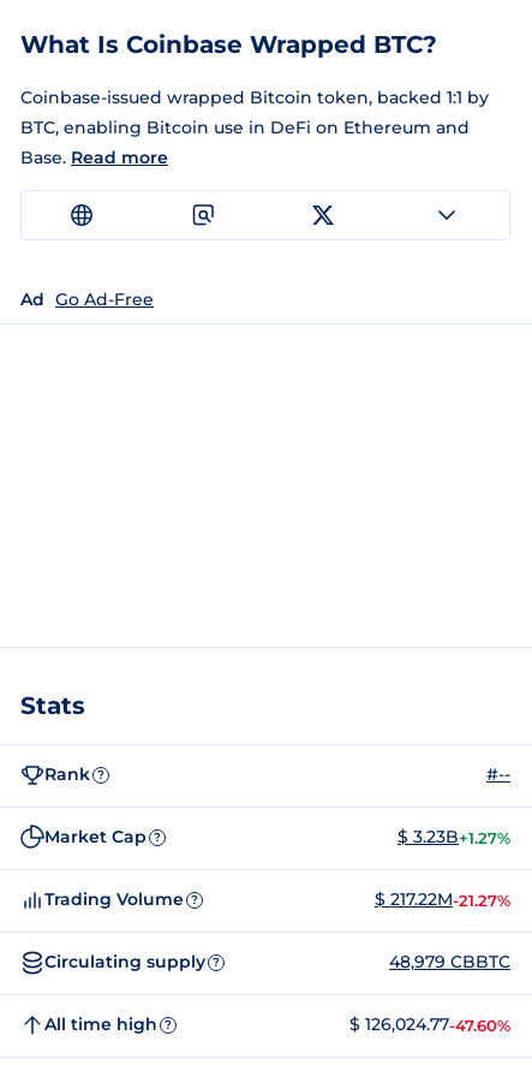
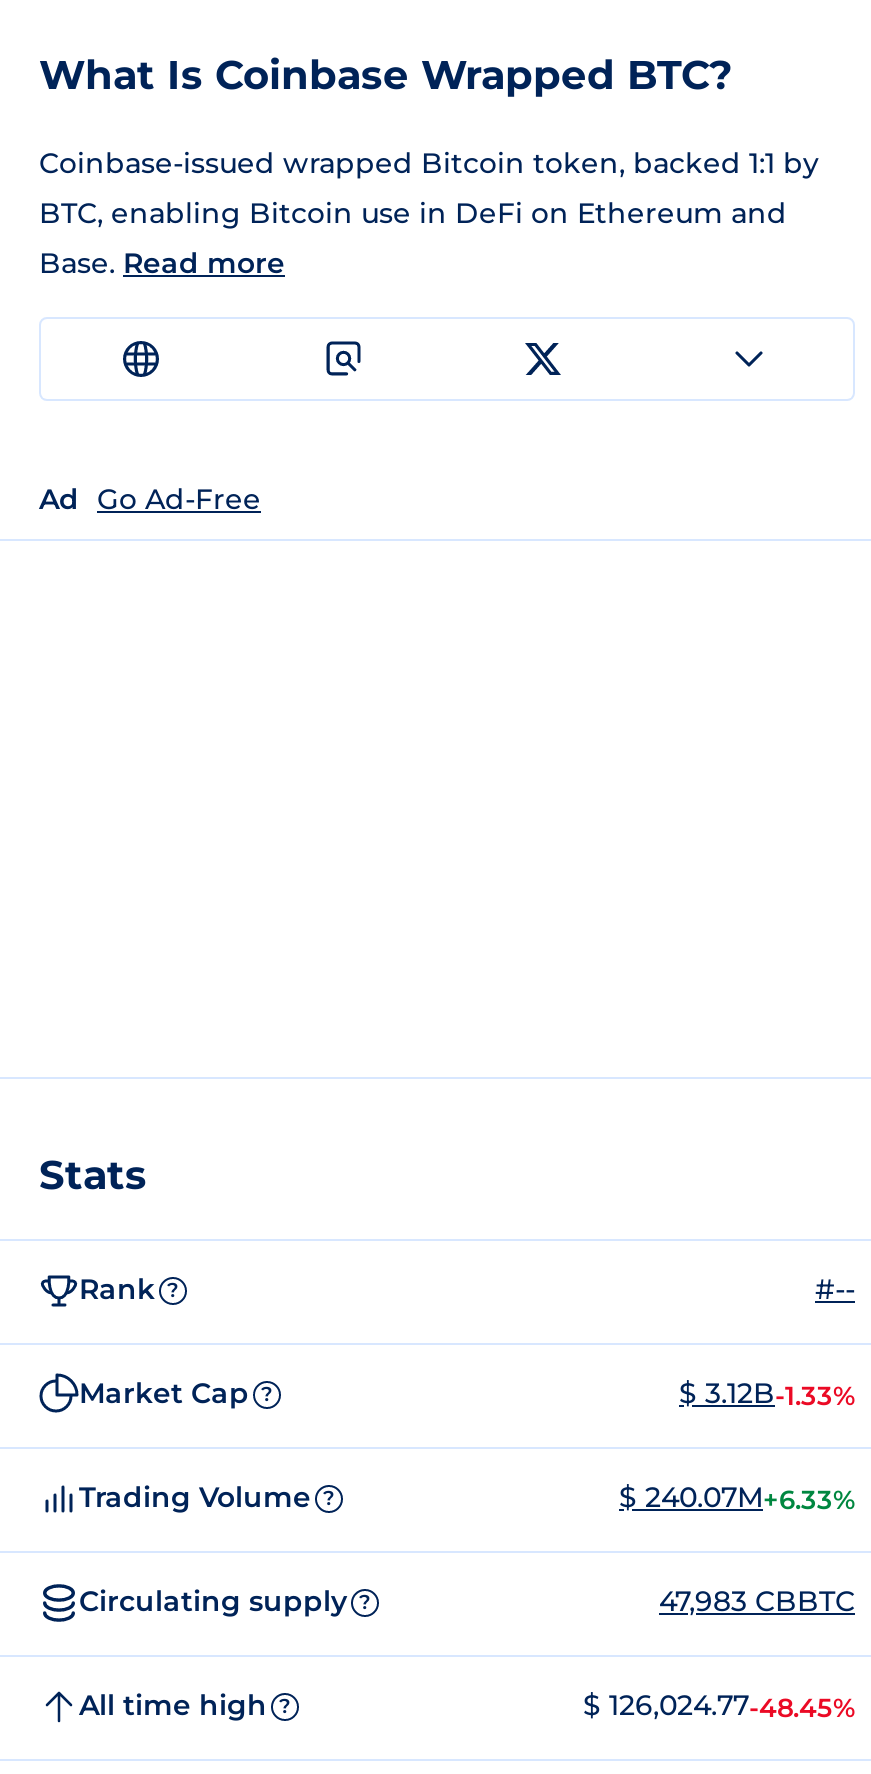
- $ 3.23B+1.27%
+ $ 3.12B-1.33%

- $ 217.22M-21.27%
+ $ 240.07M+6.33%

- 48,979 CBBTC
+ 47,983 CBBTC

- $ 126,024.77-47.60%
+ $ 126,024.77-48.45%
